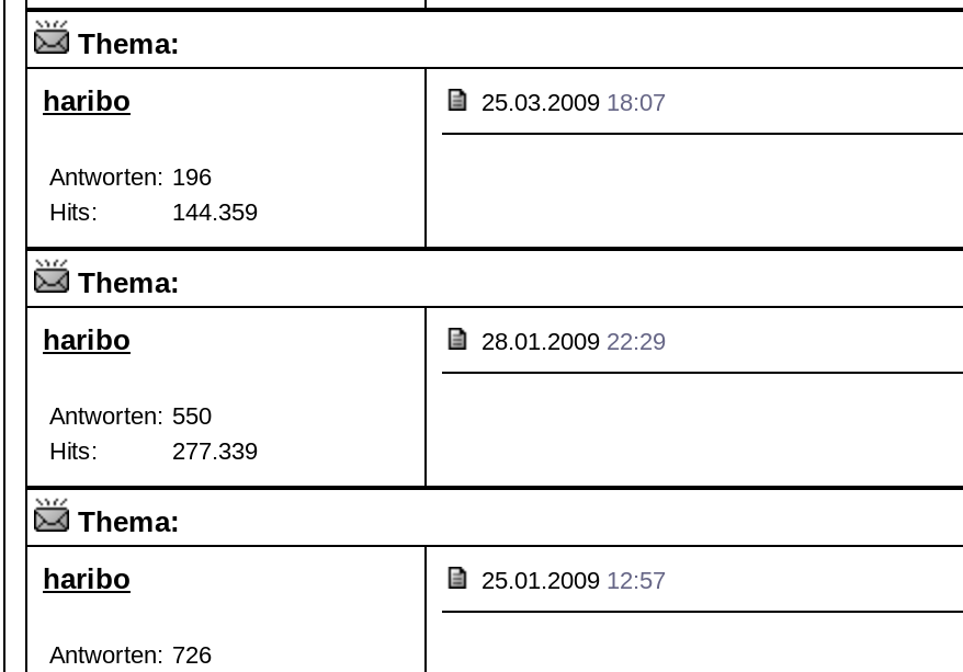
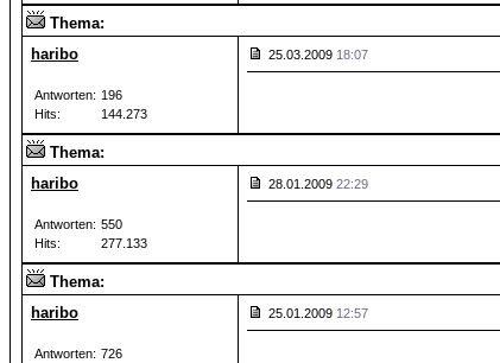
- 144.359
+ 144.273

- 277.339
+ 277.133
